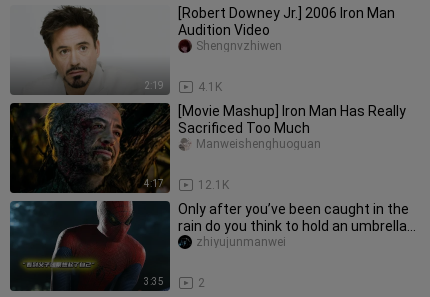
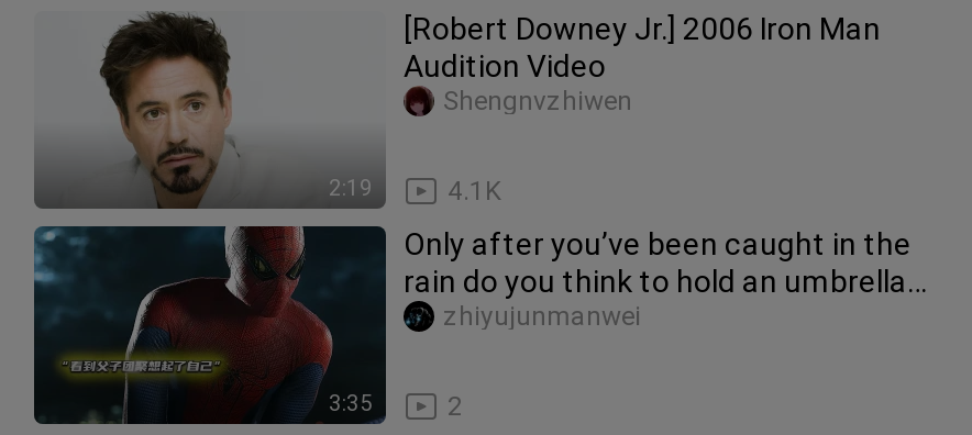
- [image]
- 4:17

- [Movie Mashup] Iron Man Has Really
- Sacrificed Too Much

- Manweishenghuoguan

- 12.1K
